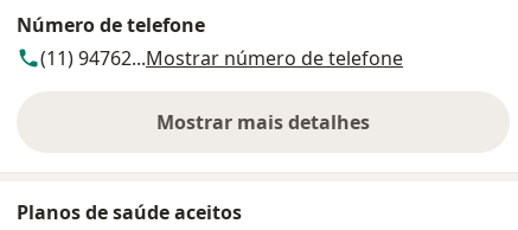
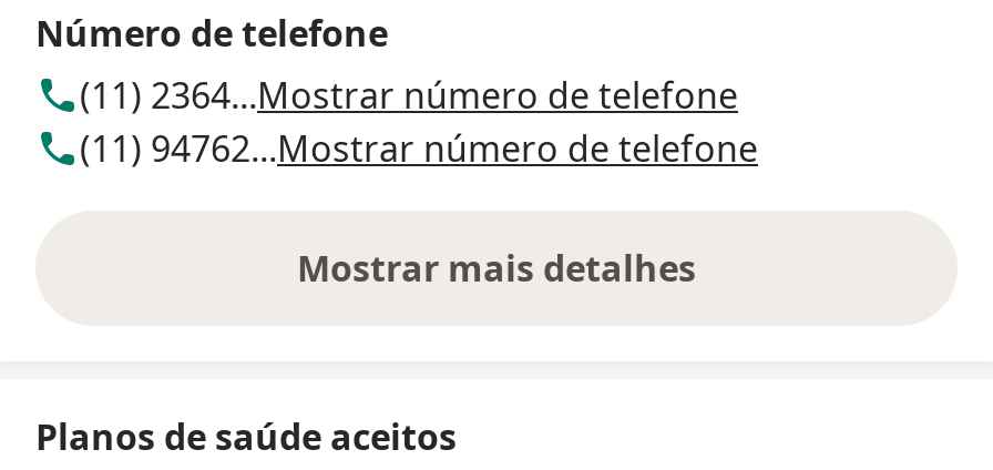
+ (11) 2364...Mostrar número de telefone
